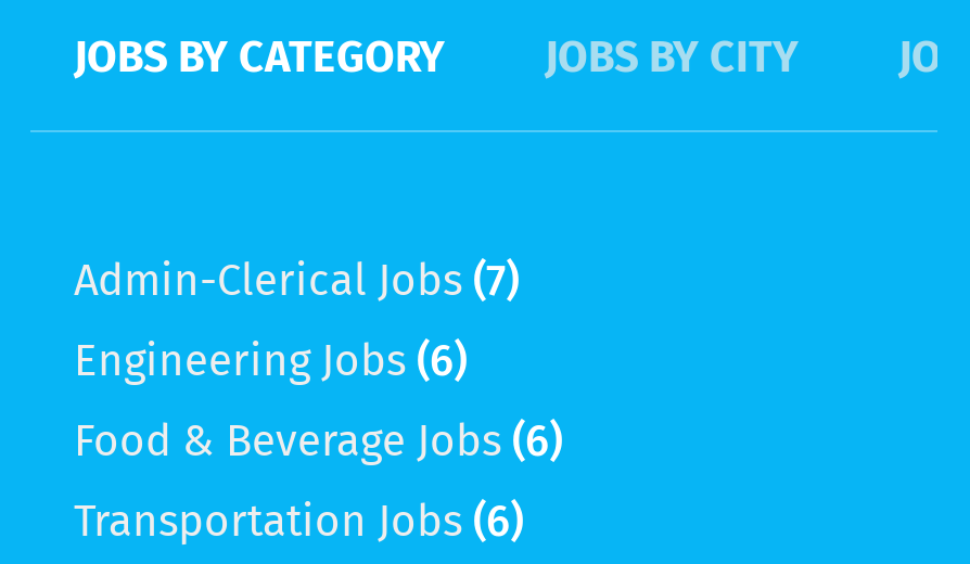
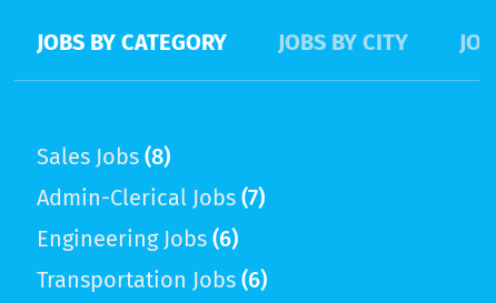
+ Sales Jobs (8)

moved down: Admin-Clerical Jobs (7) | Engineering Jobs (6)

- Food & Beverage Jobs (6)
